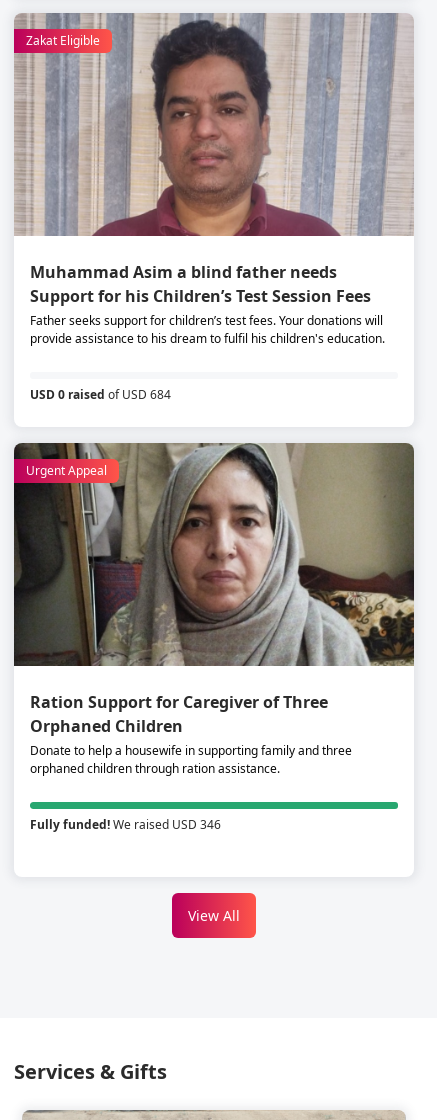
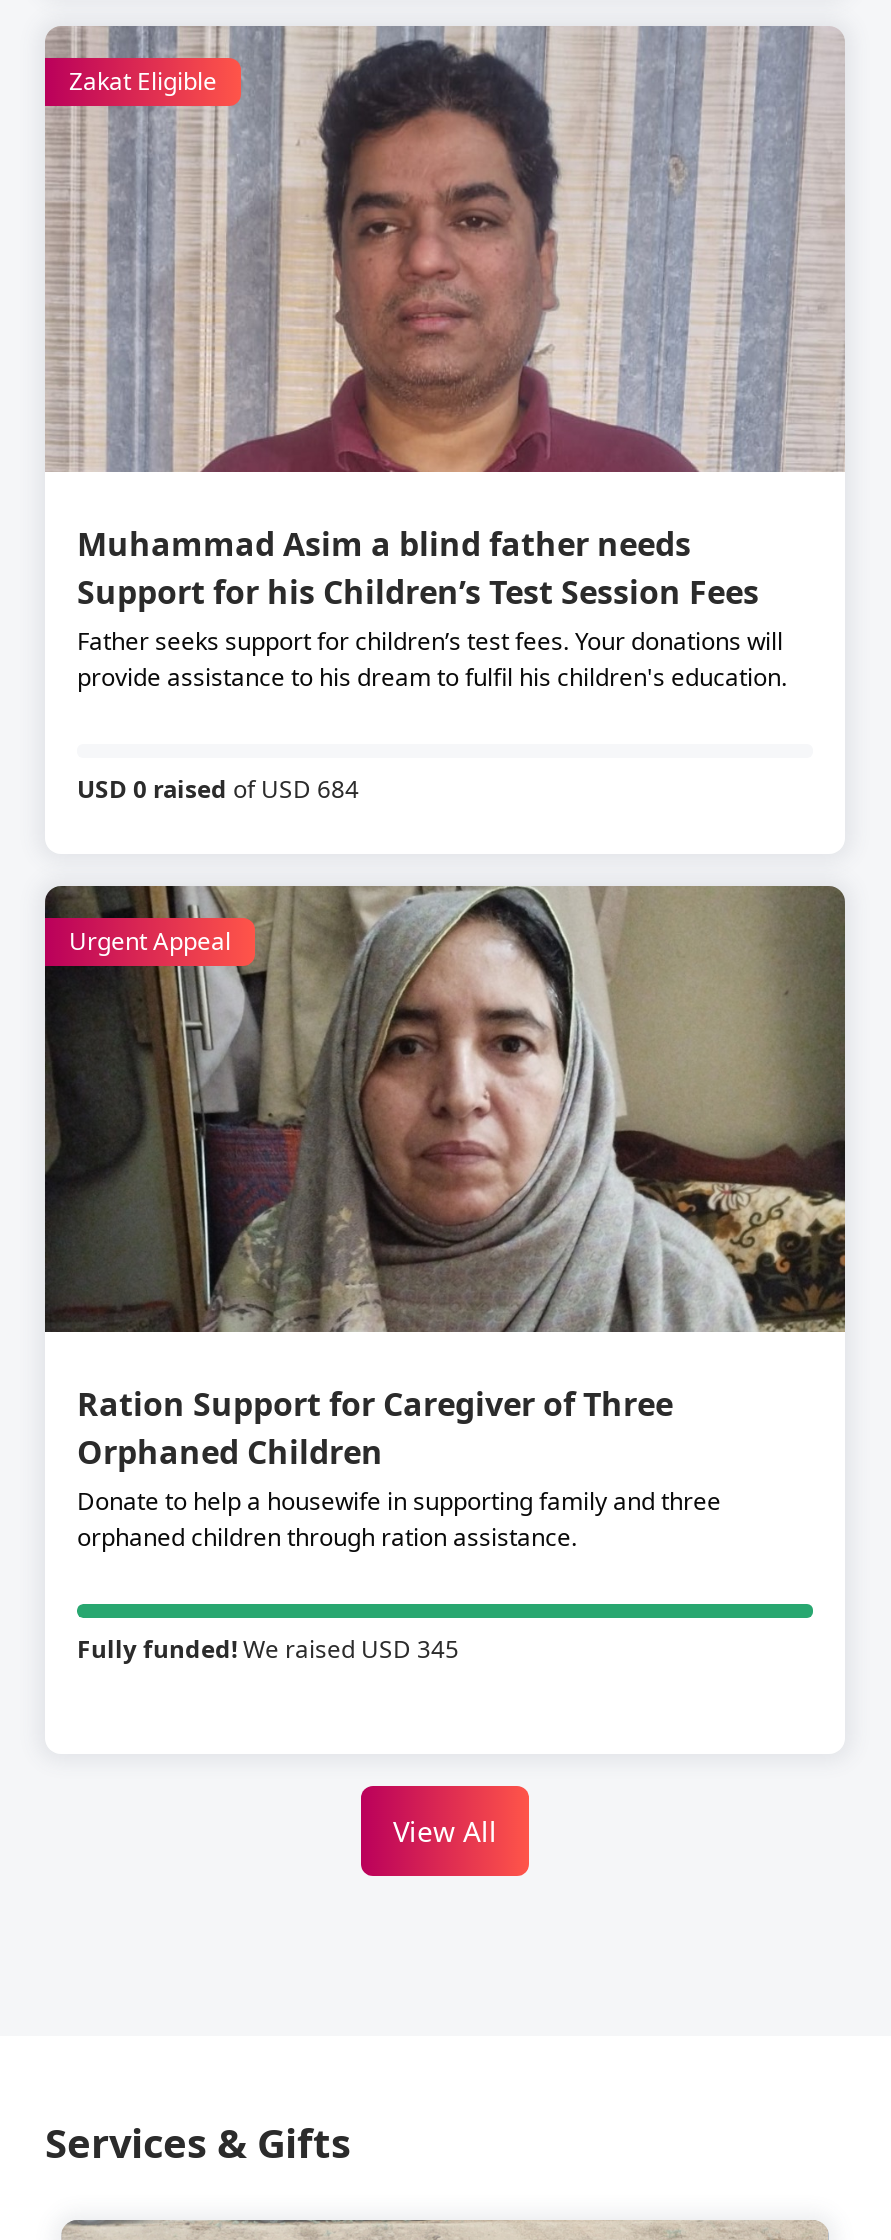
- Fully funded! We raised USD 346
+ Fully funded! We raised USD 345
